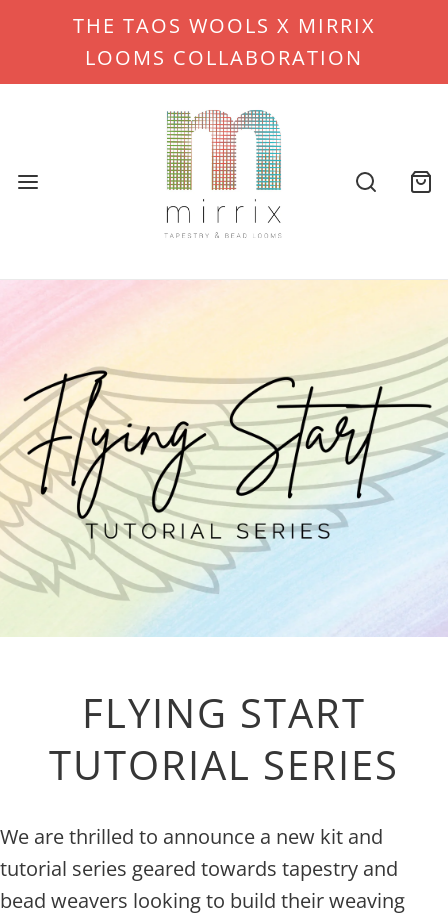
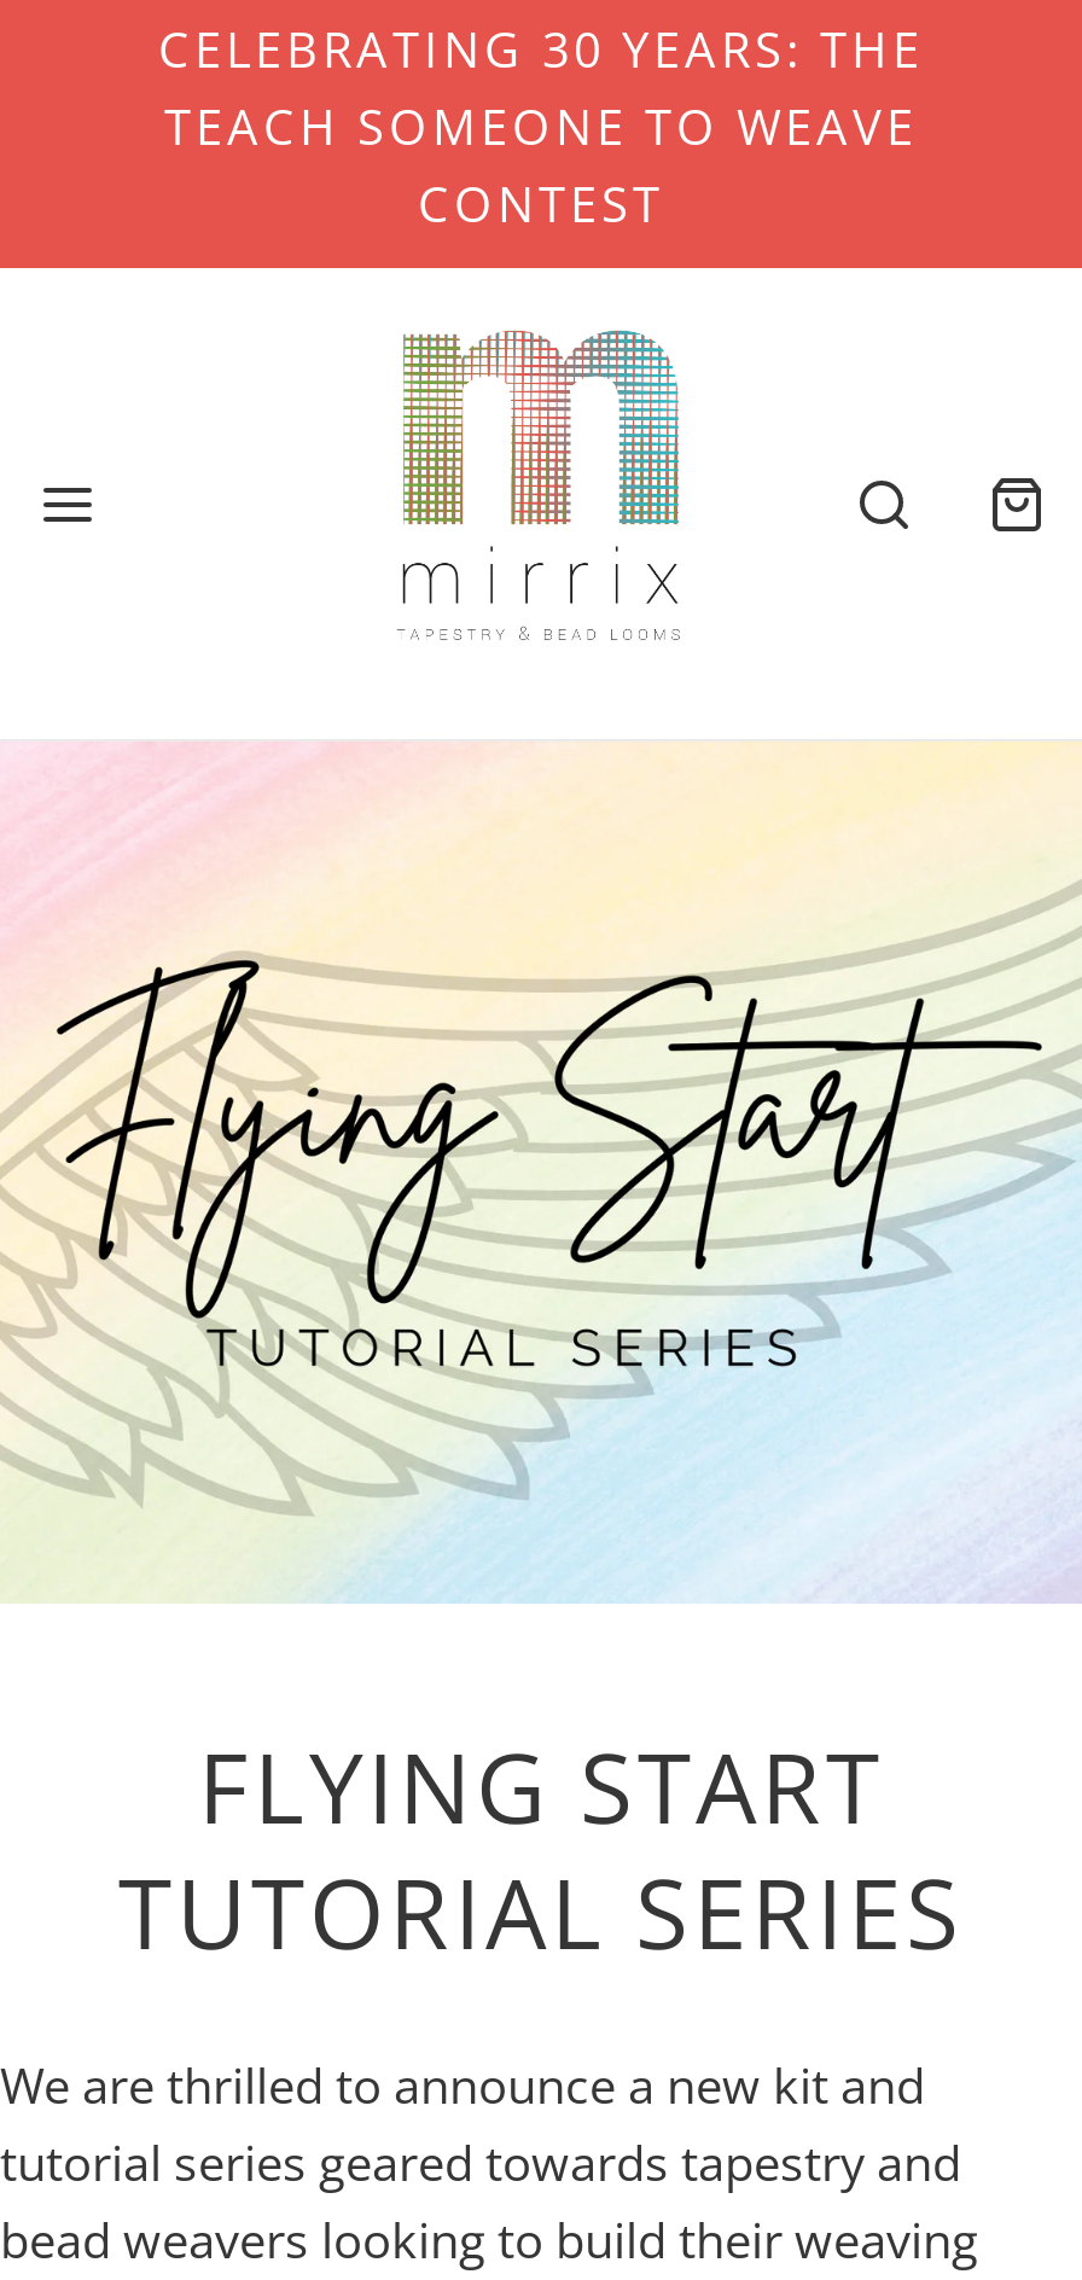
- THE TAOS WOOLS X MIRRIX
- LOOMS COLLABORATION
+ CELEBRATING 30 YEARS: THE
+ TEACH SOMEONE TO WEAVE
+ CONTEST
